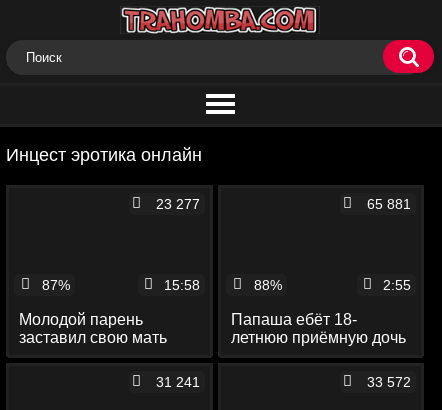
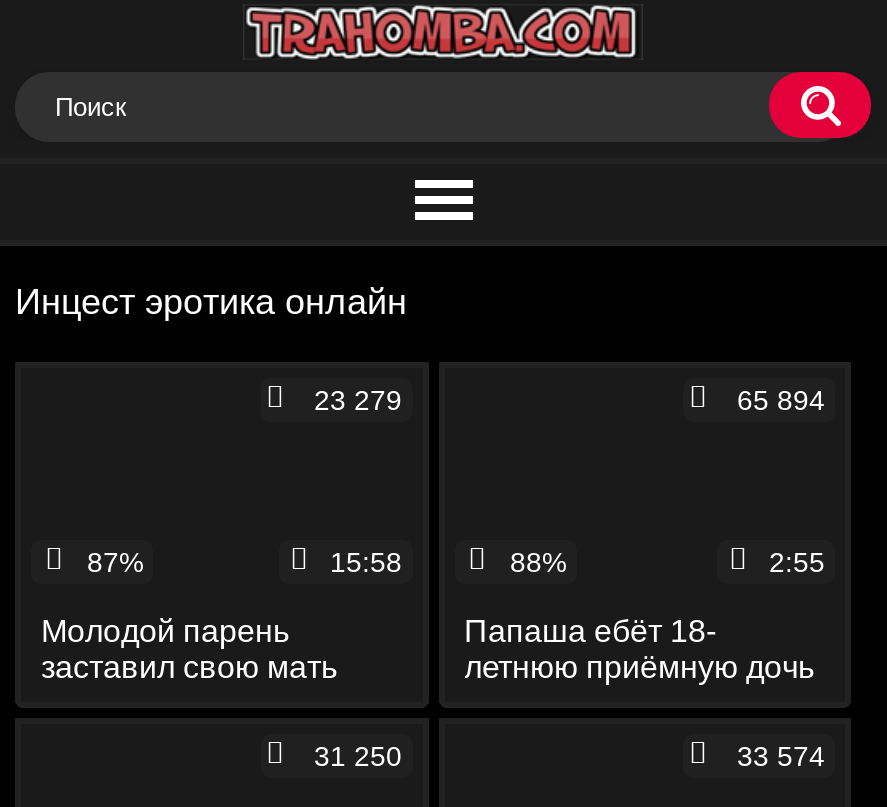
- 23 277
+ 23 279

- 65 881
+ 65 894

- 31 241
+ 31 250

- 33 572
+ 33 574
